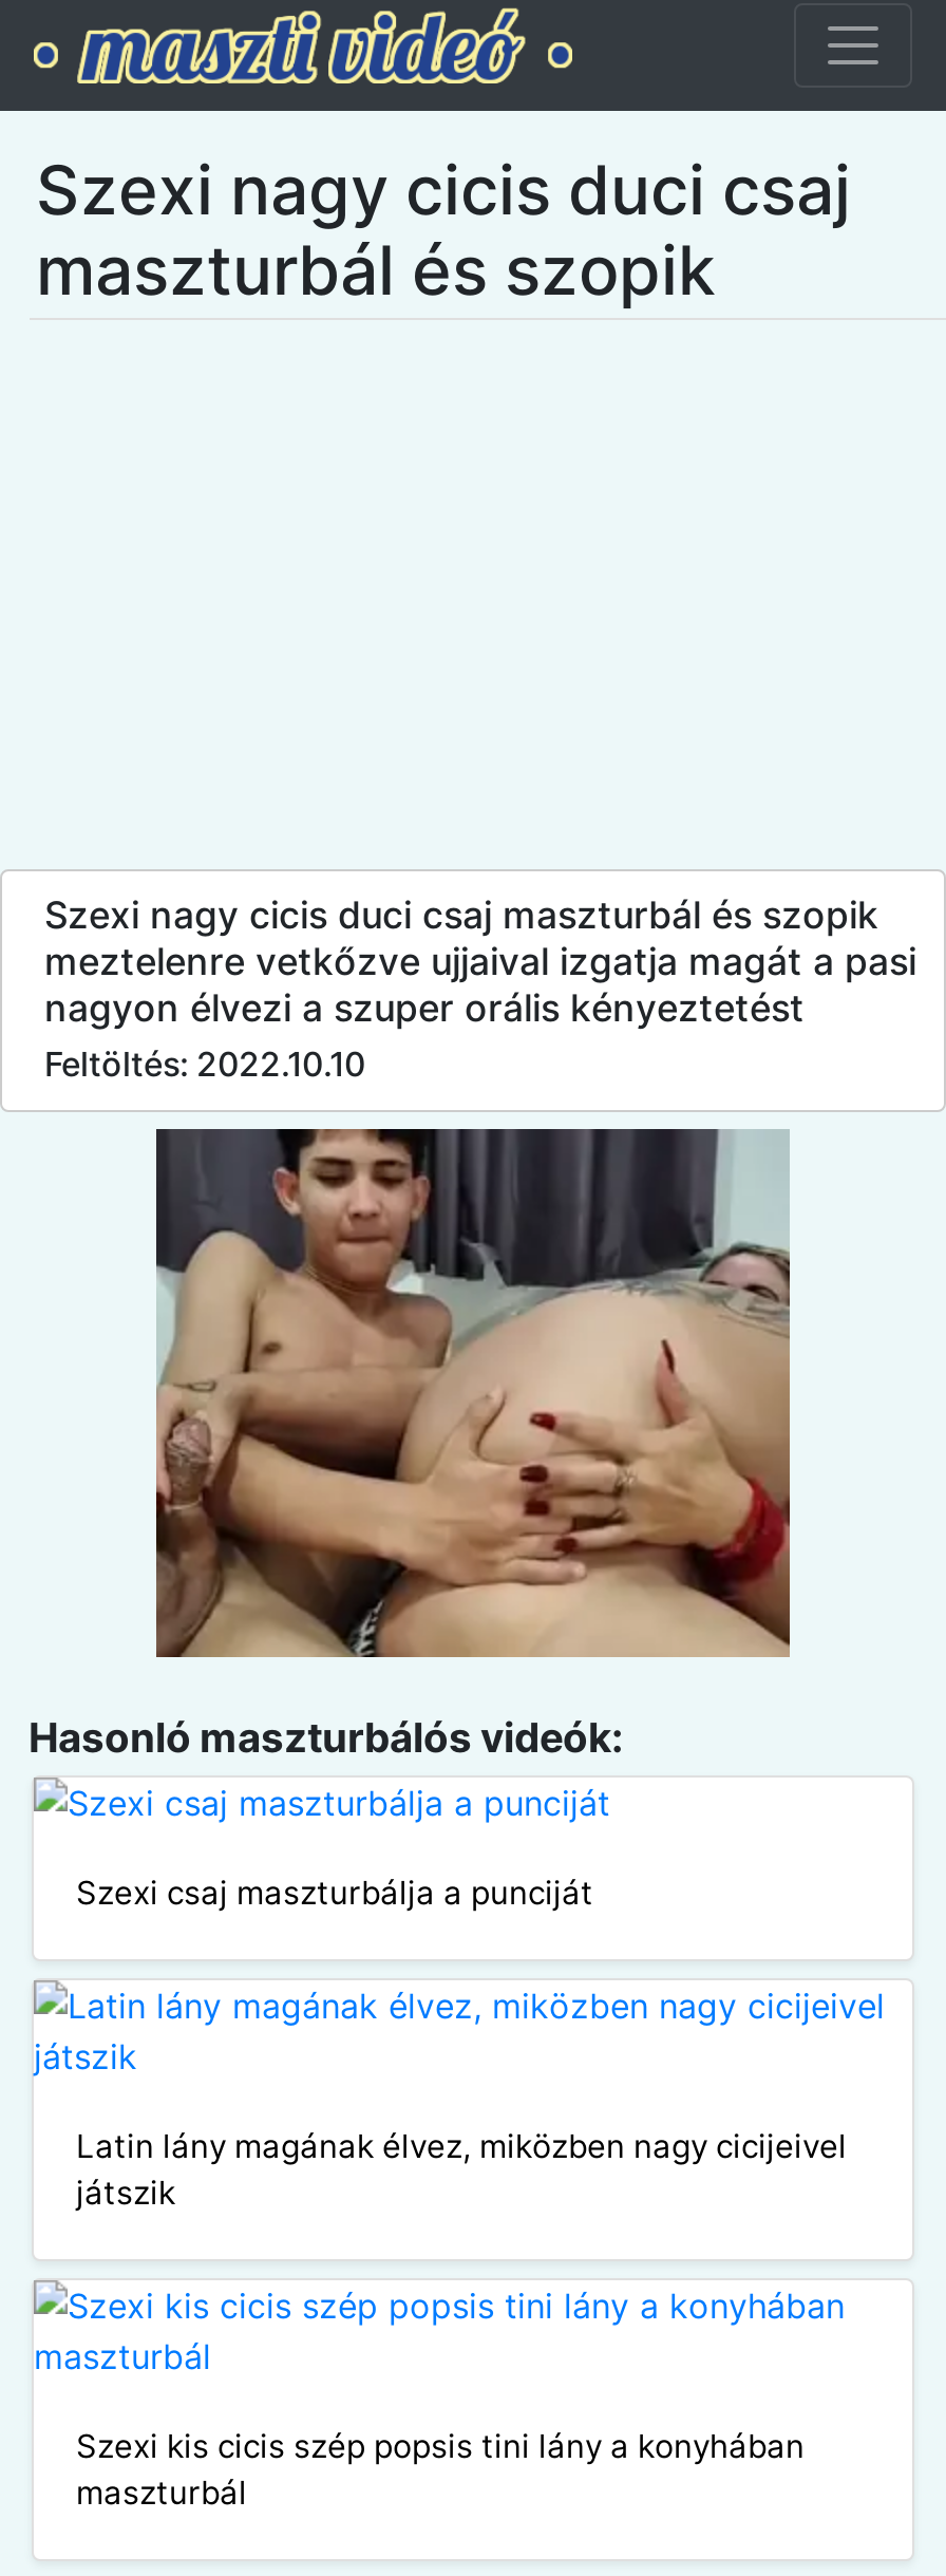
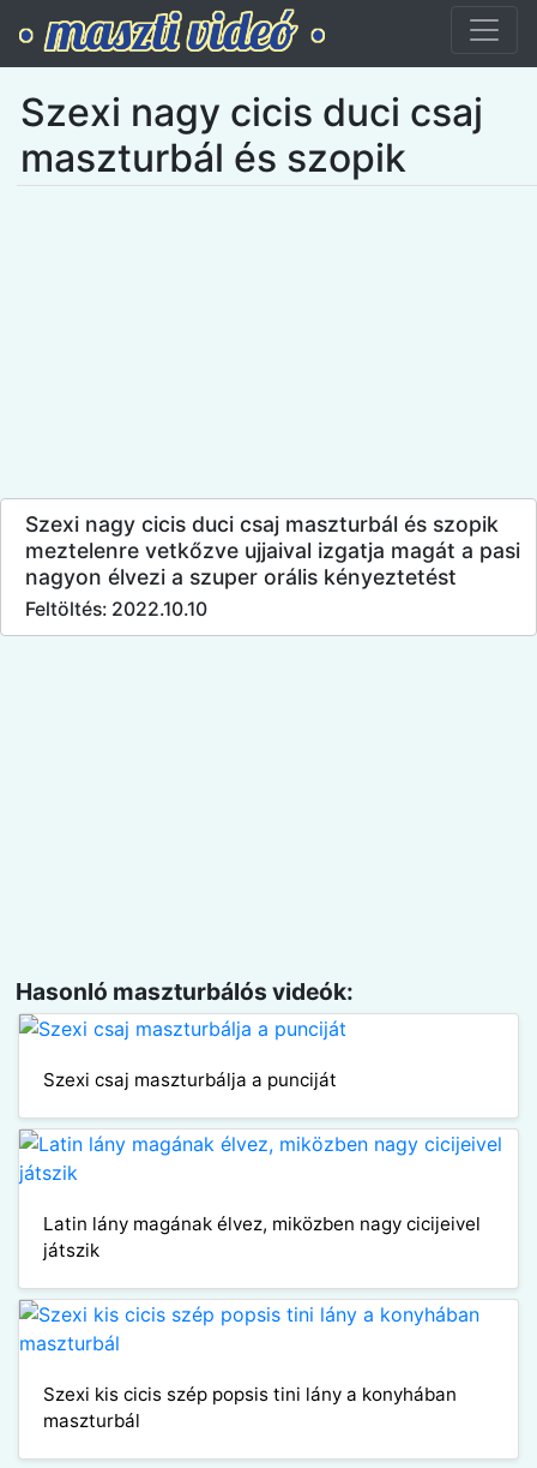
- [image]
